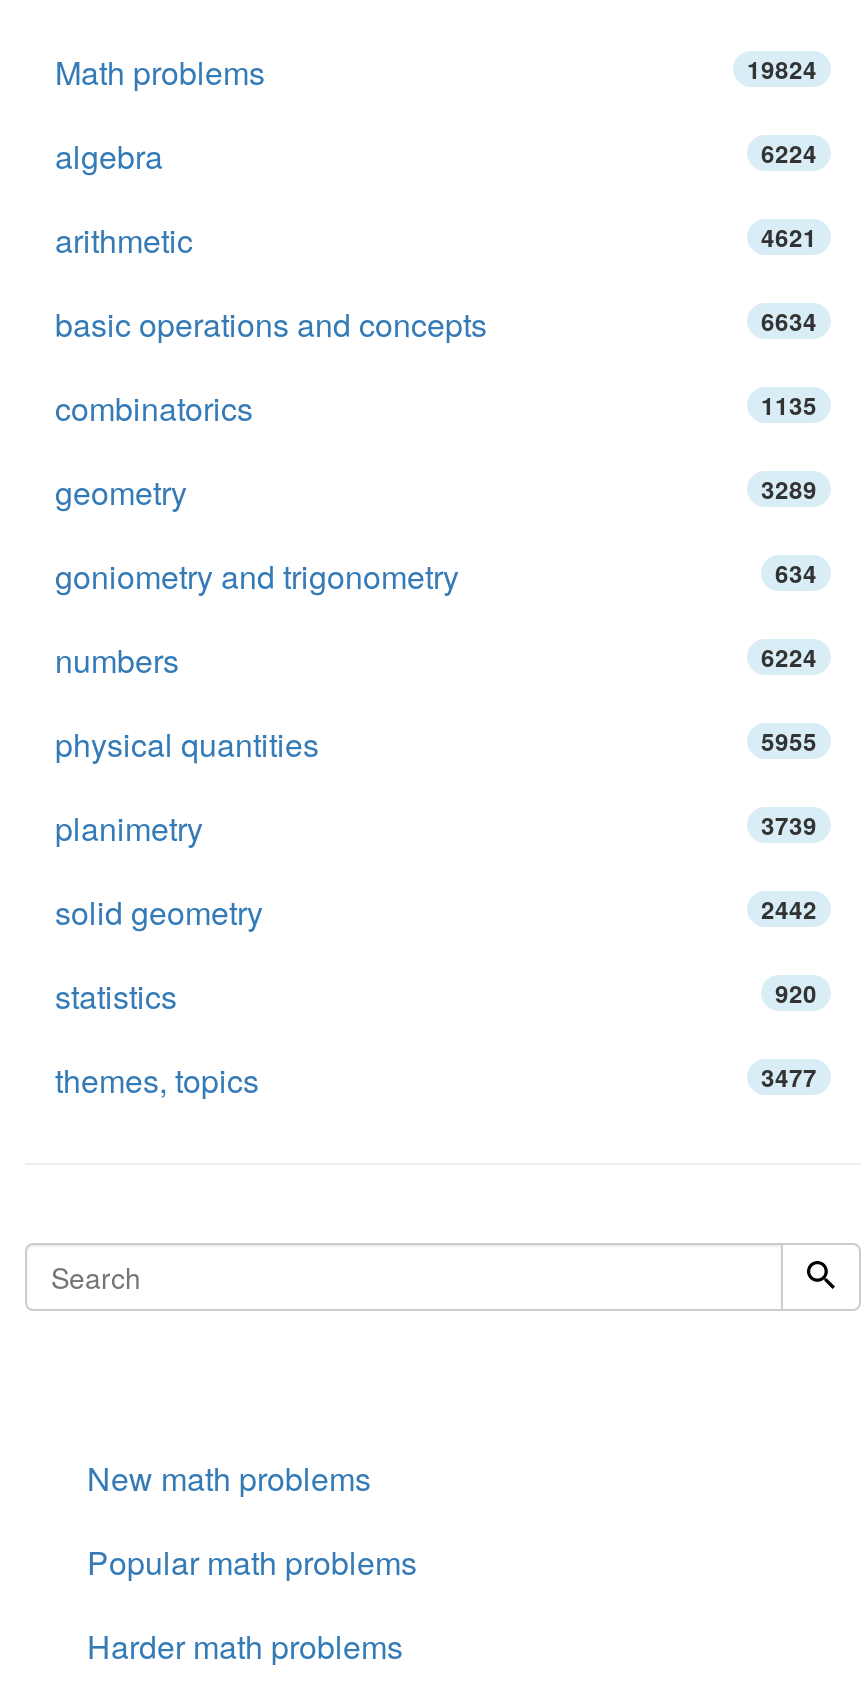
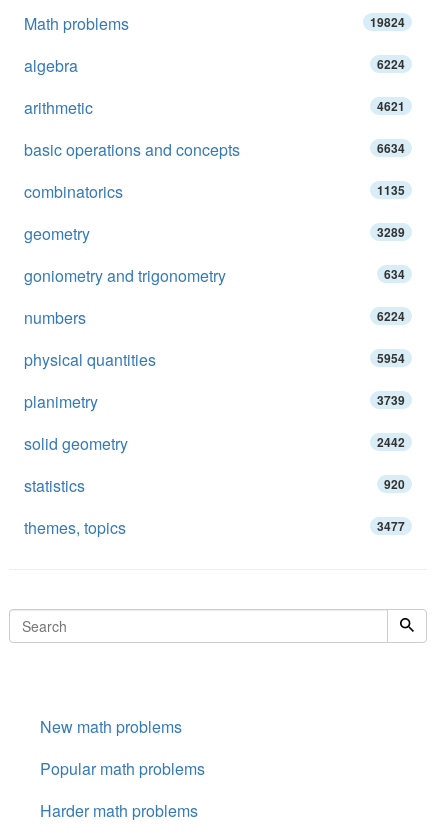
- 5955
+ 5954
